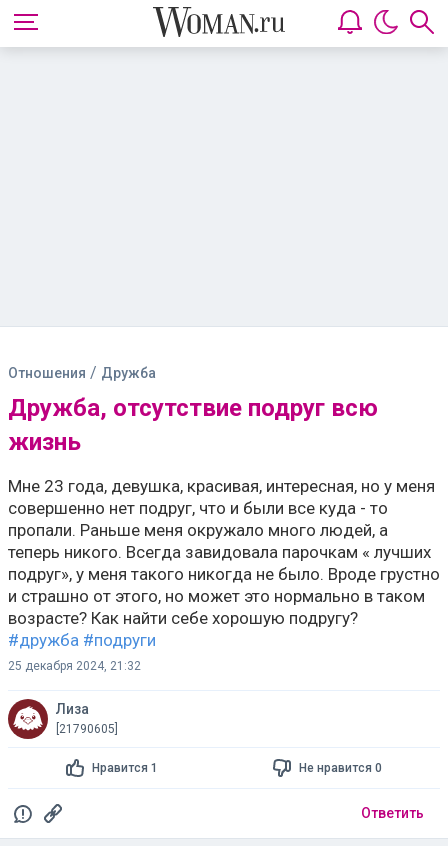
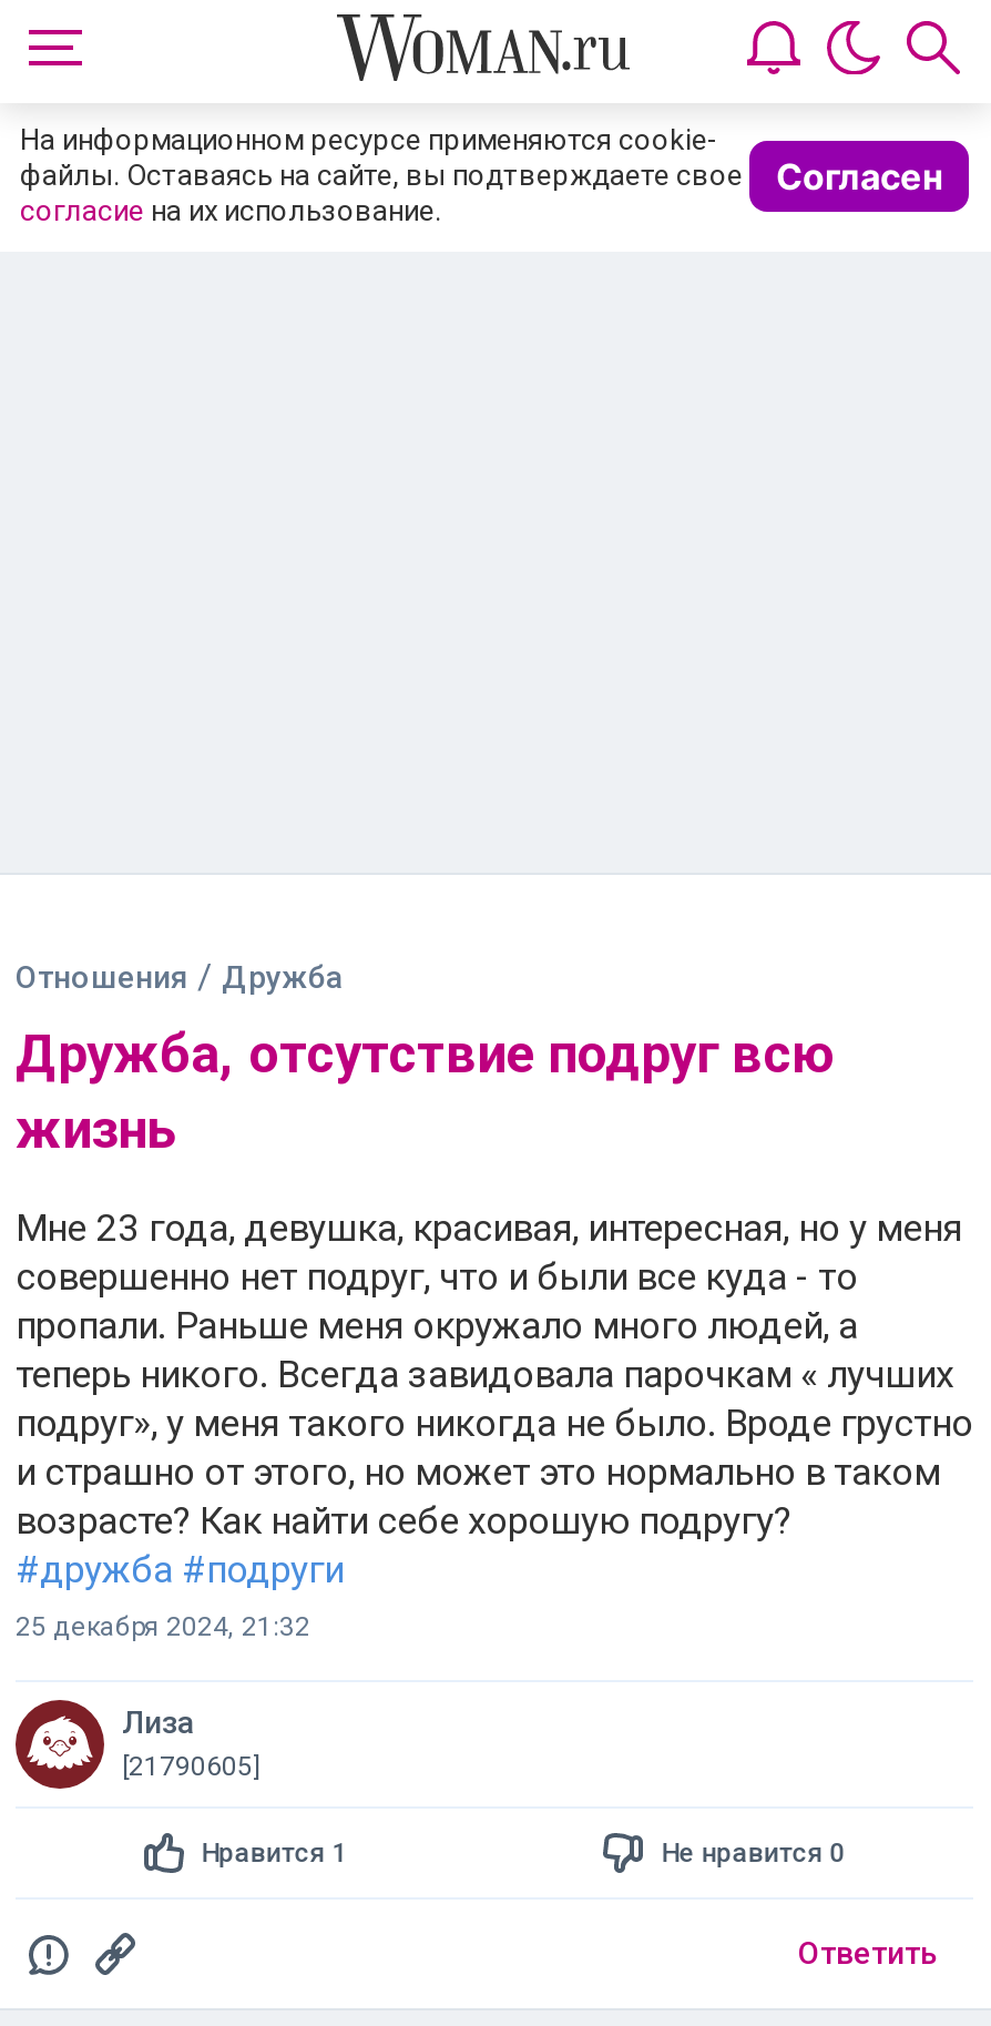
+ На информационном ресурсе применяются cookie-
+ файлы. Оставаясь на сайте, вы подтверждаете свое
+ согласие на их использование.

+ Согласен
